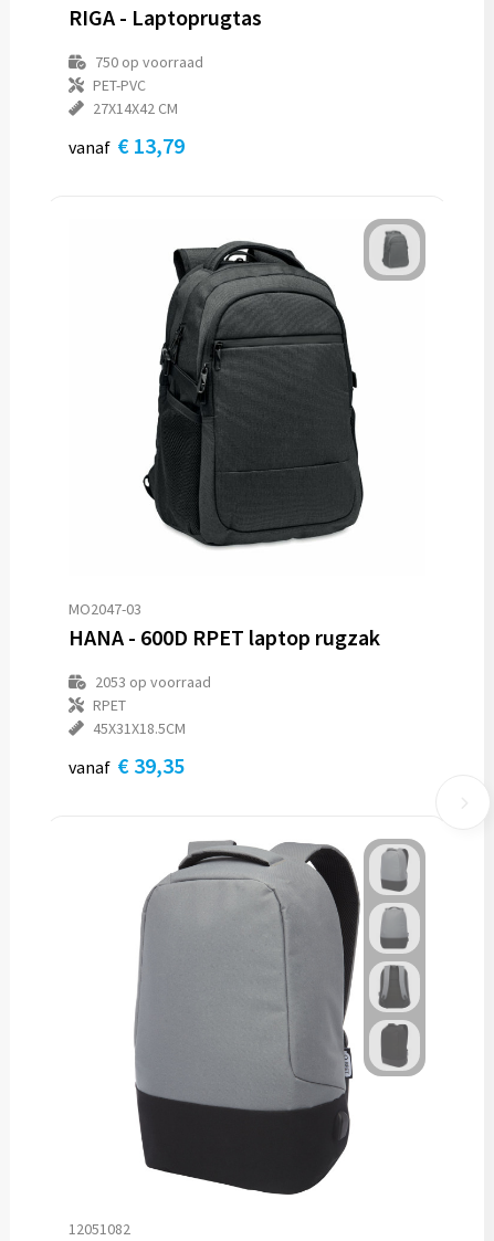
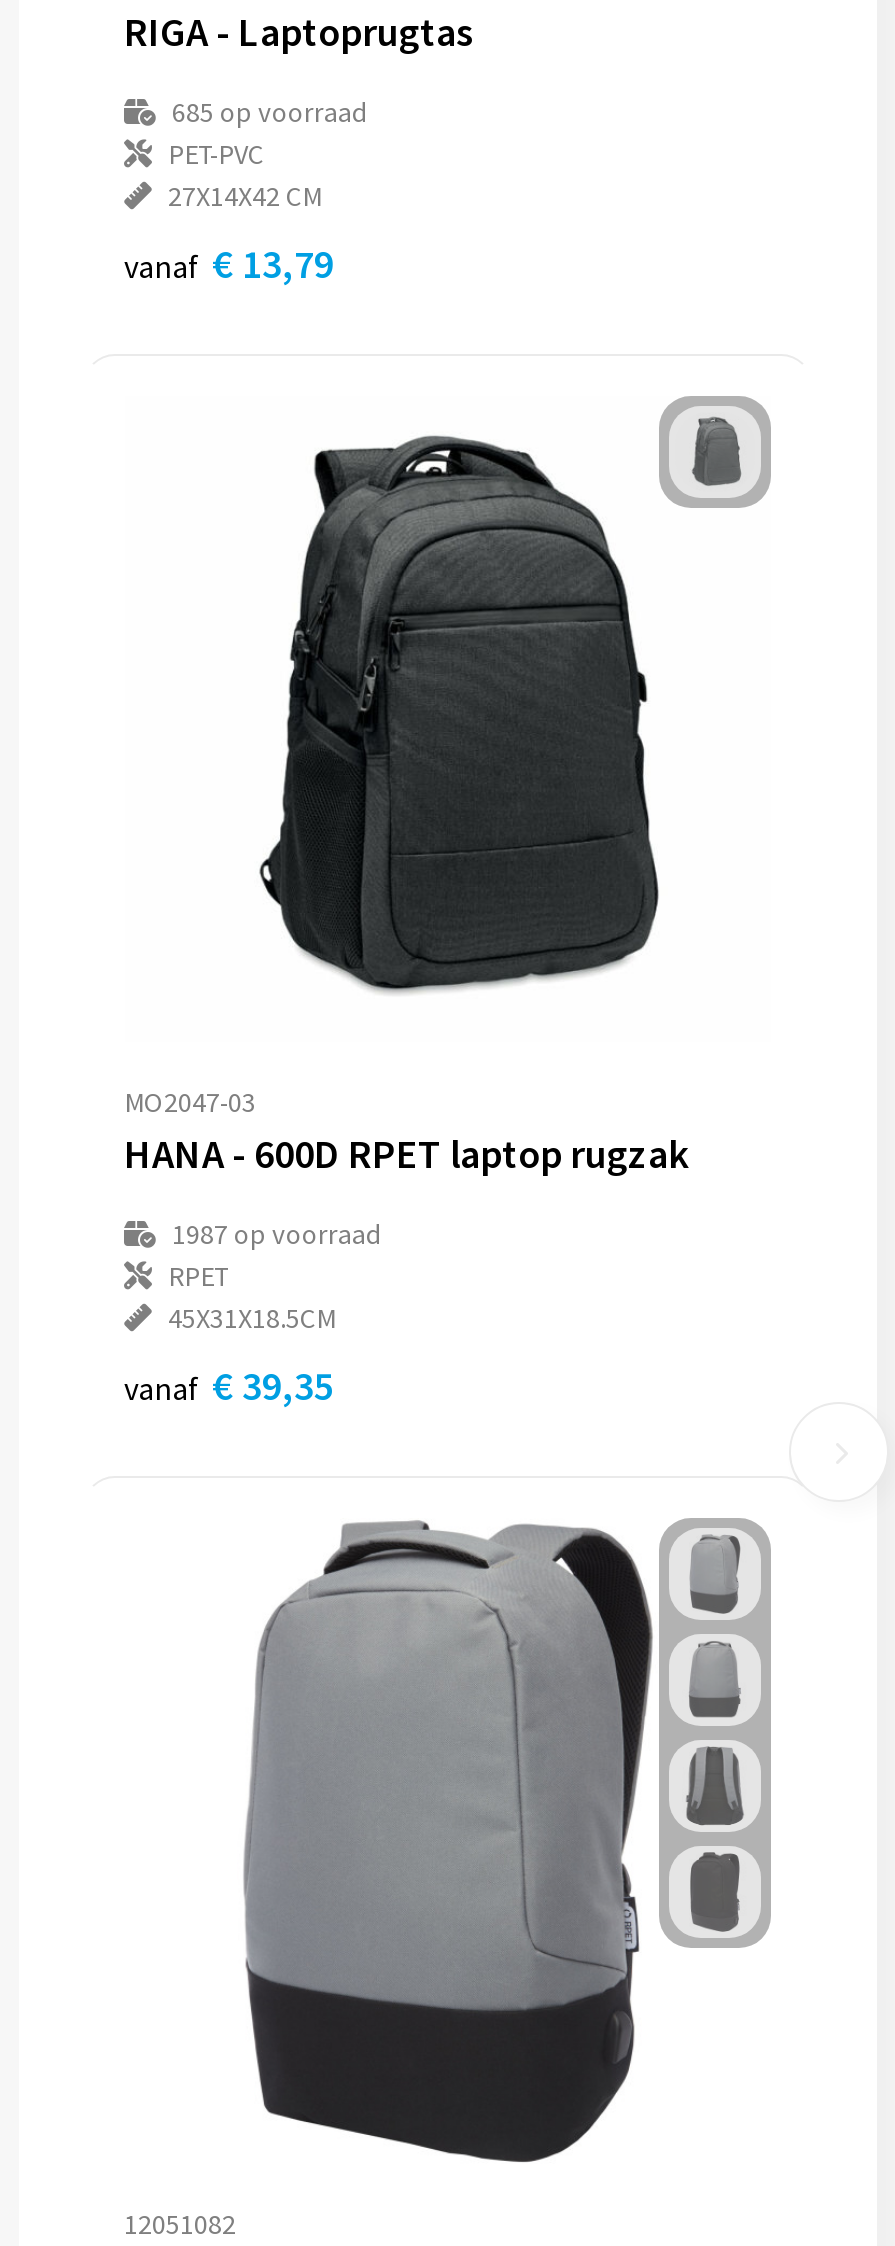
- 750 op voorraad
+ 685 op voorraad

- 2053 op voorraad
+ 1987 op voorraad
